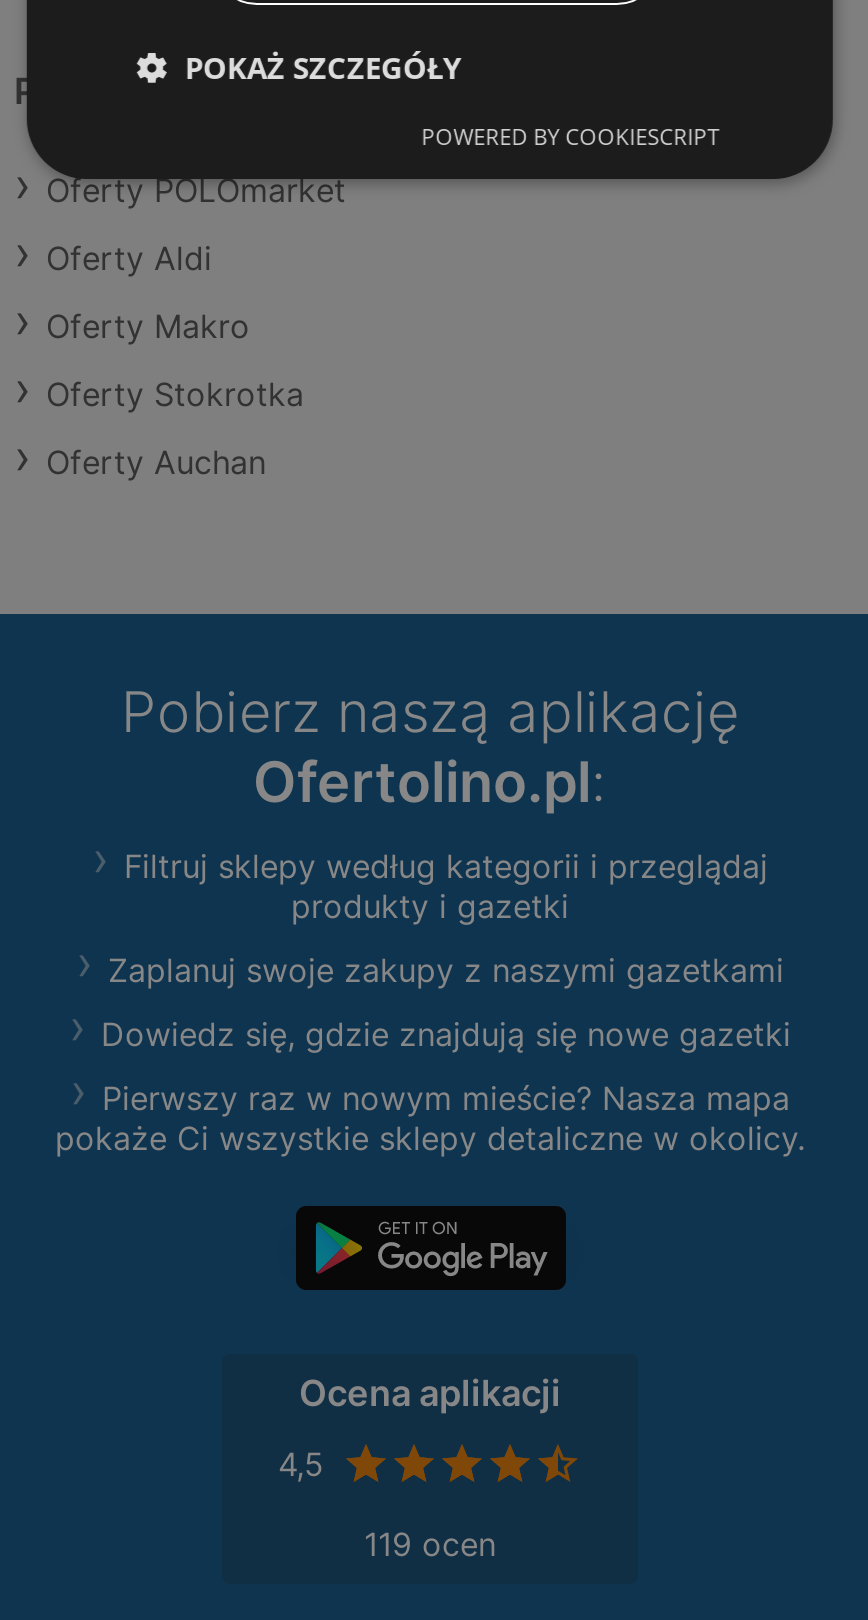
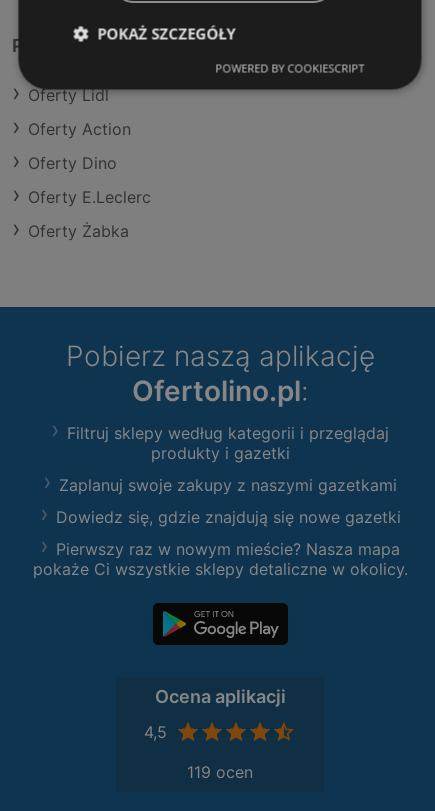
- Oferty POLOmarket
+ Oferty Lidl

- Oferty Aldi
+ Oferty Action

- Oferty Makro
+ Oferty Dino

- Oferty Stokrotka
+ Oferty E.Leclerc

- Oferty Auchan
+ Oferty Żabka
